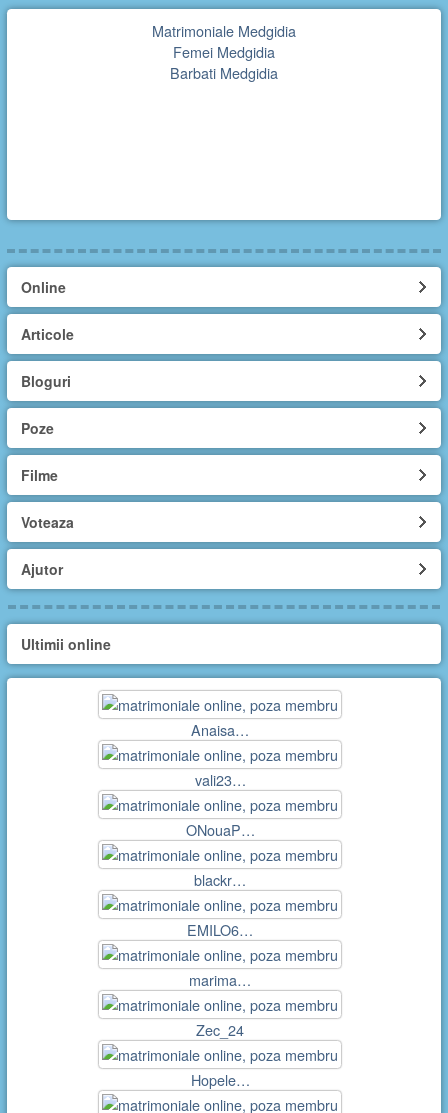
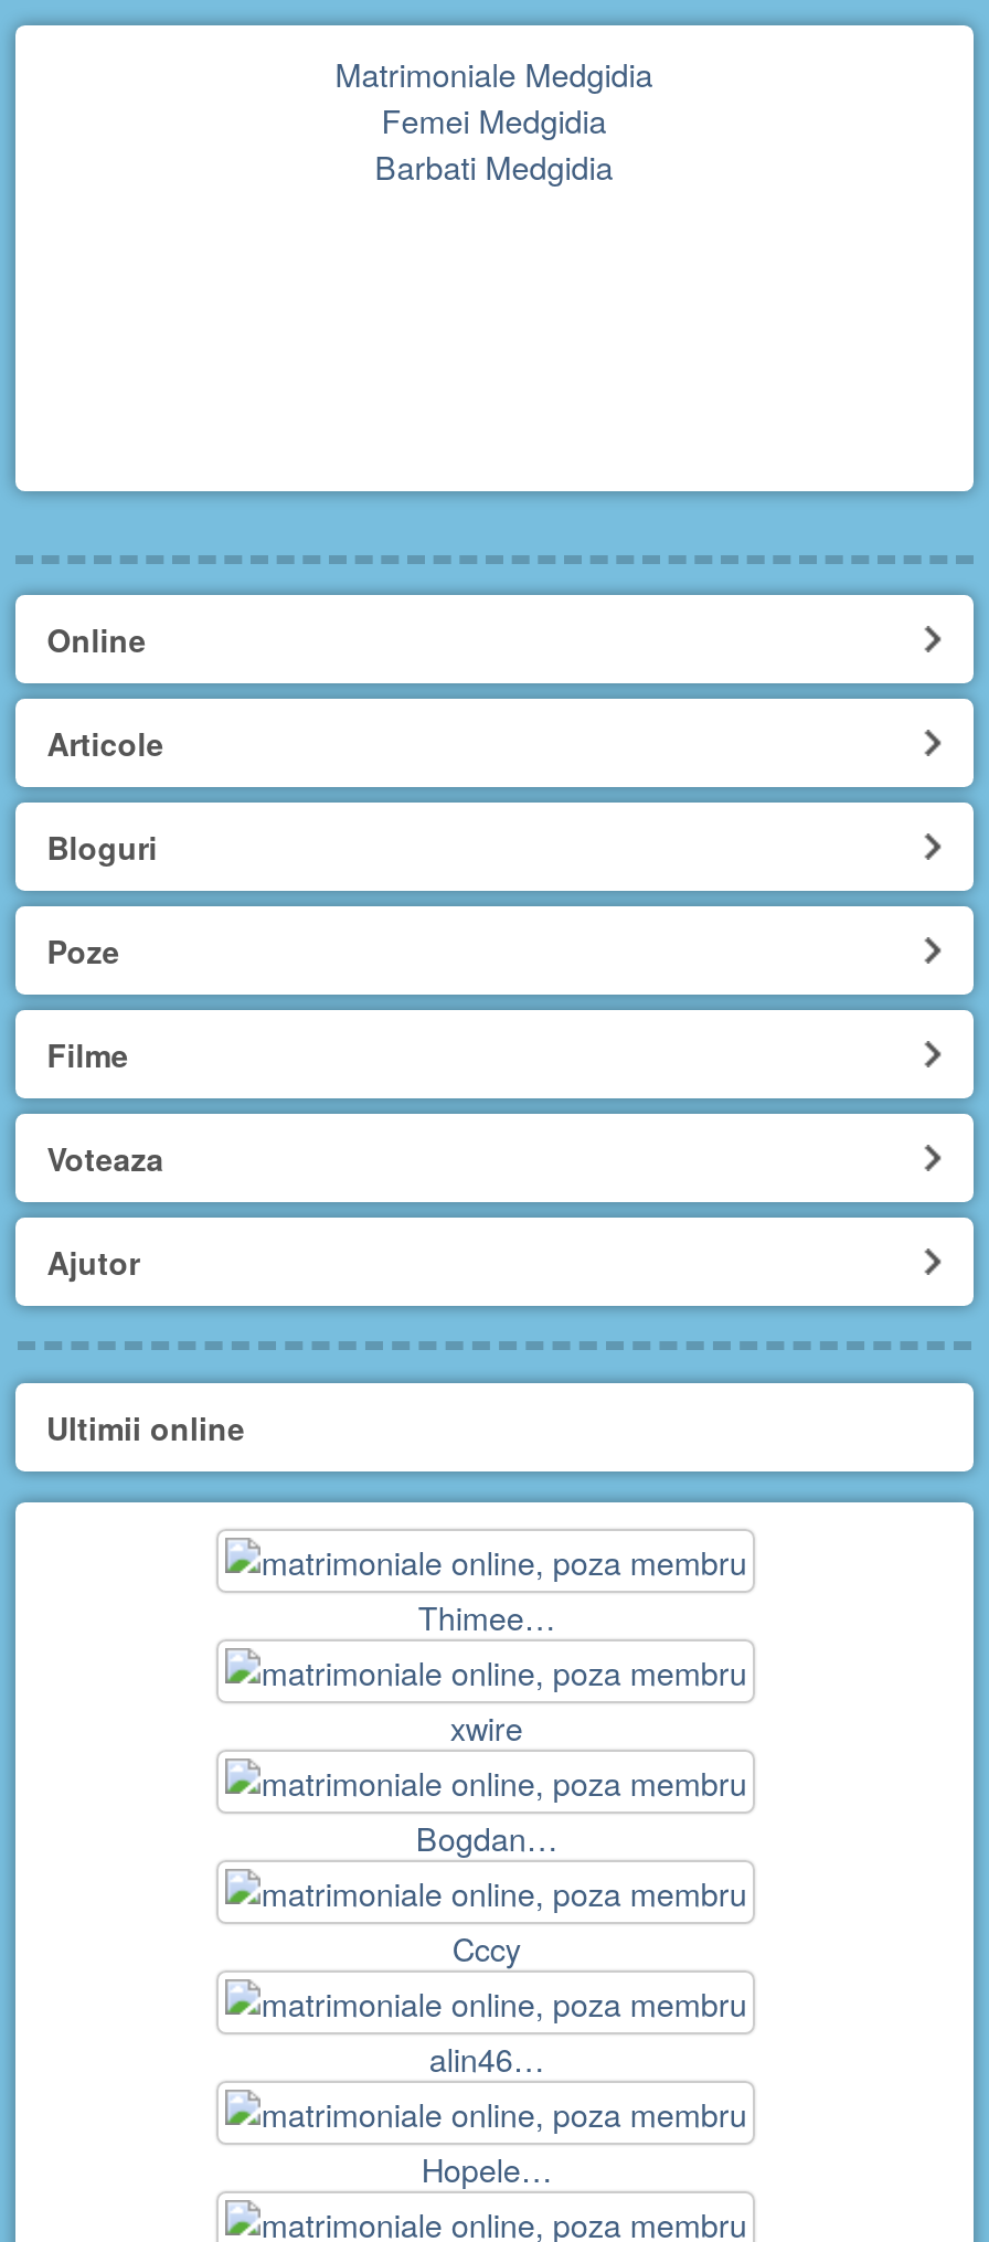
- Anaisa…
- vali23…
- ONouaP…
- blackr…
- EMILO6…
- marima…
- Zec_24
+ Thimee…
+ xwire
+ Bogdan…
+ Cccy
+ alin46…
